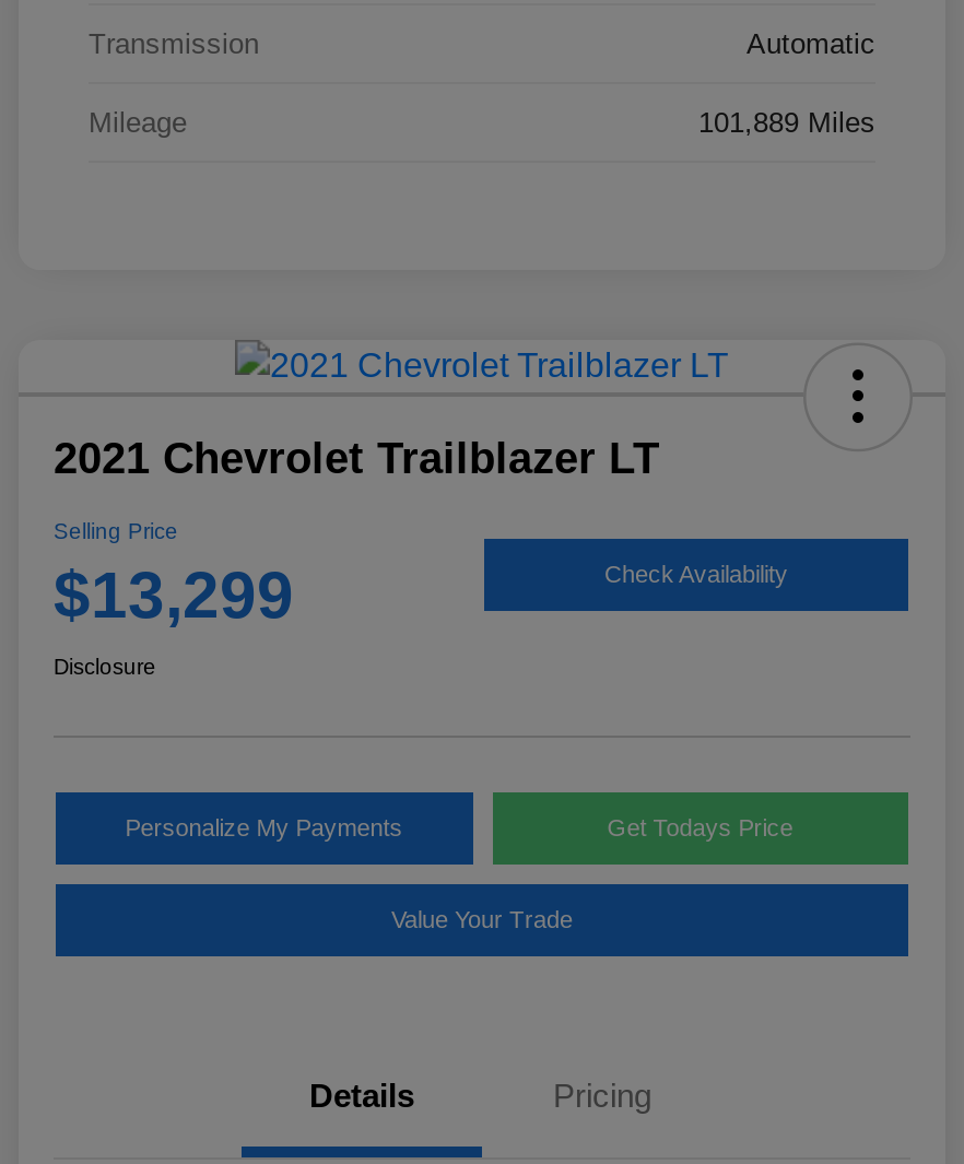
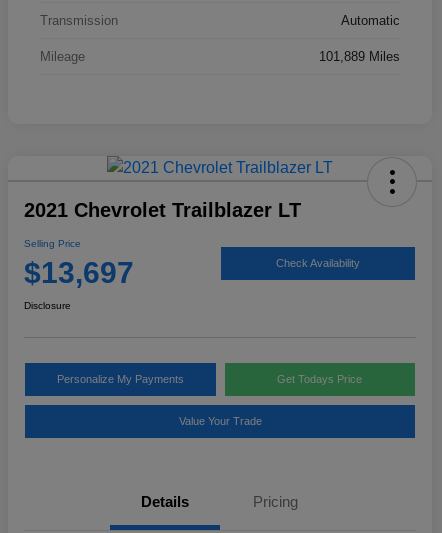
- $13,299
+ $13,697
